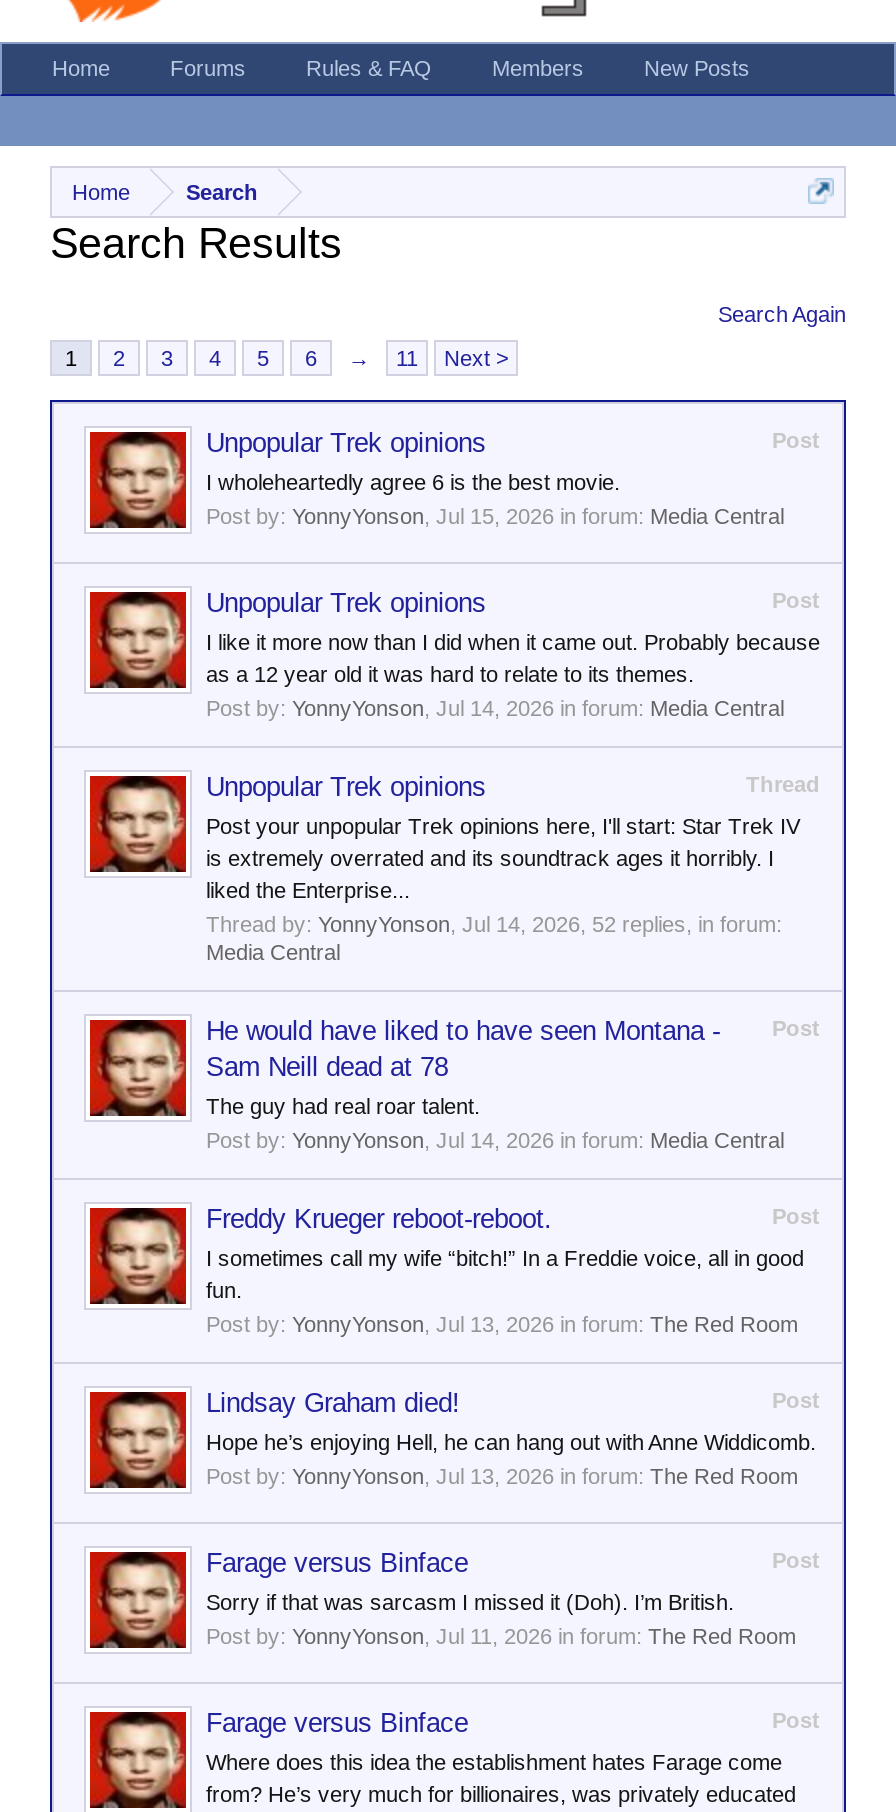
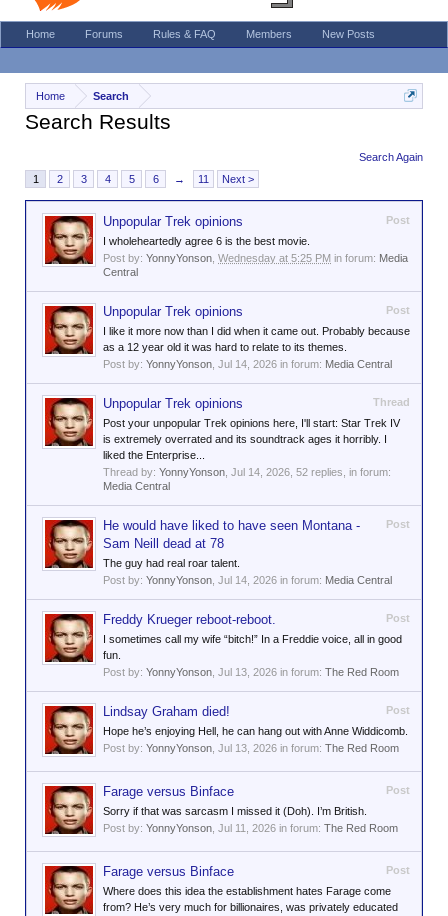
- Post by: YonnyYonson, Jul 15, 2026 in forum: Media Central
+ Post by: YonnyYonson, Wednesday at 5:25 PM in forum: Media
+ Central
